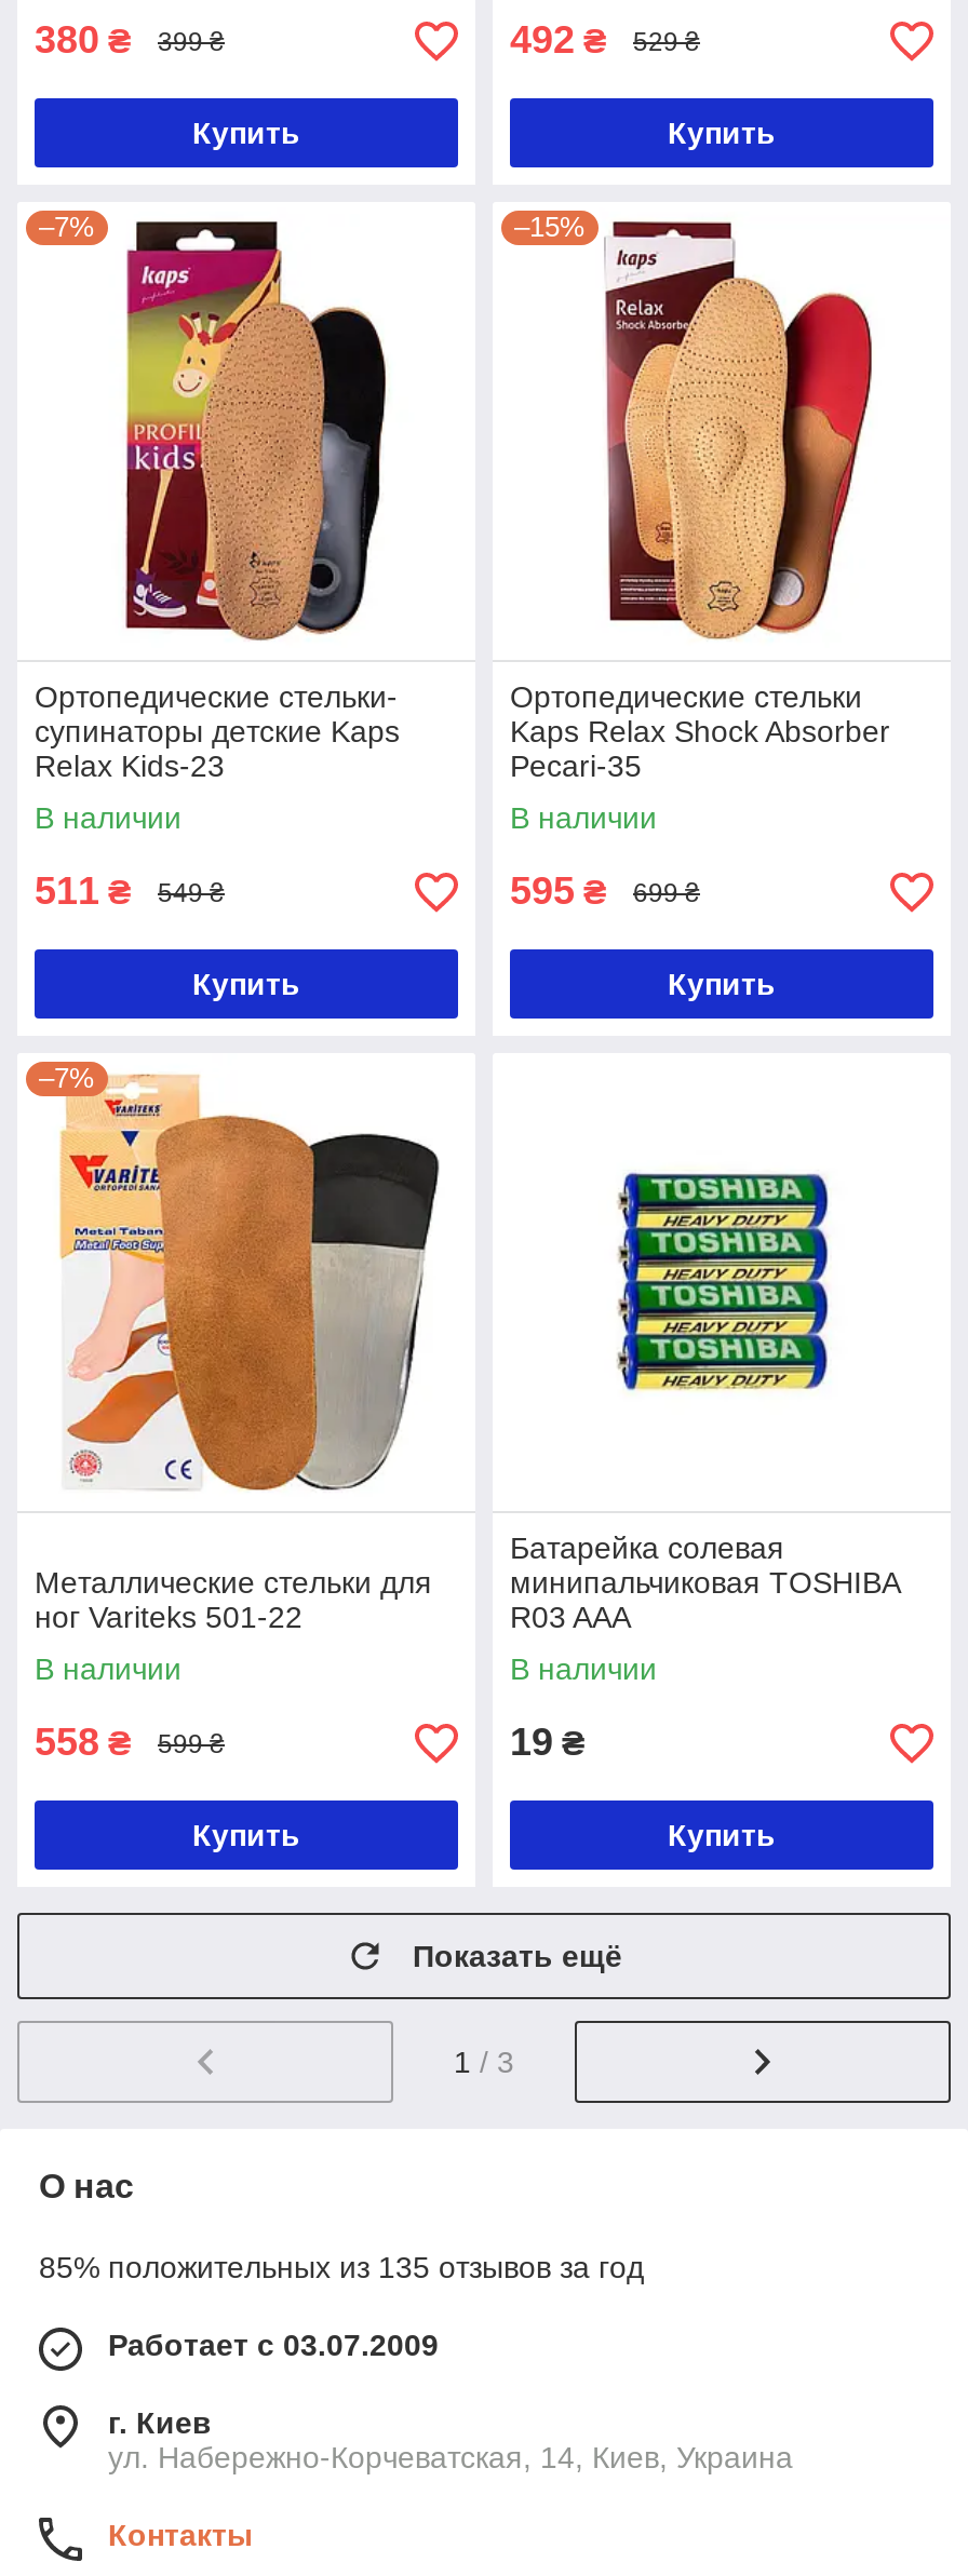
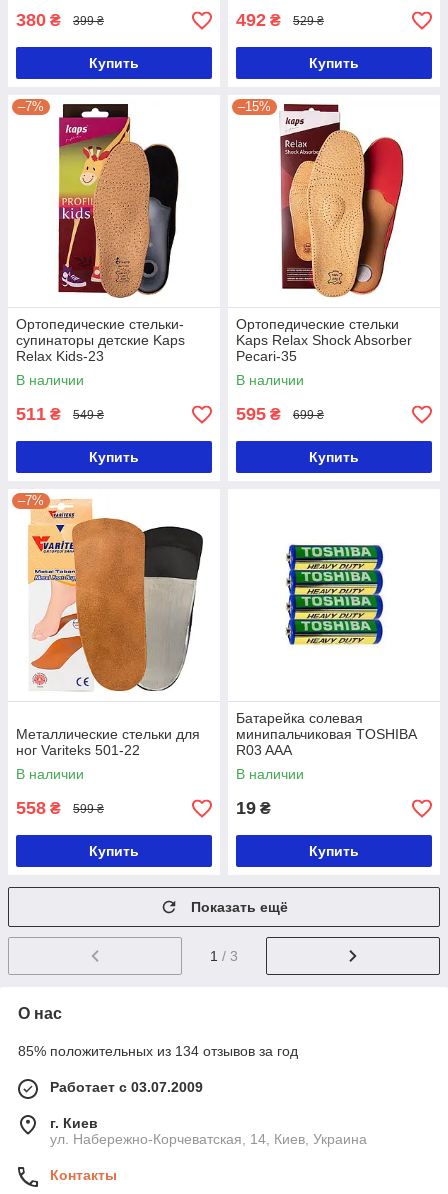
- 85% положительных из 135 отзывов за год
+ 85% положительных из 134 отзывов за год
